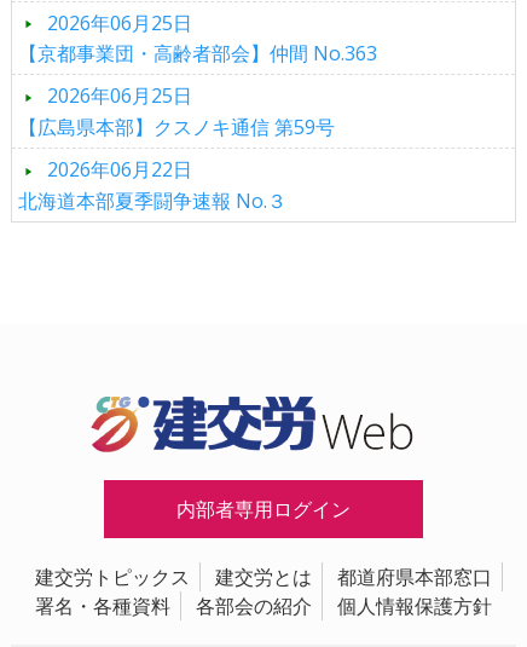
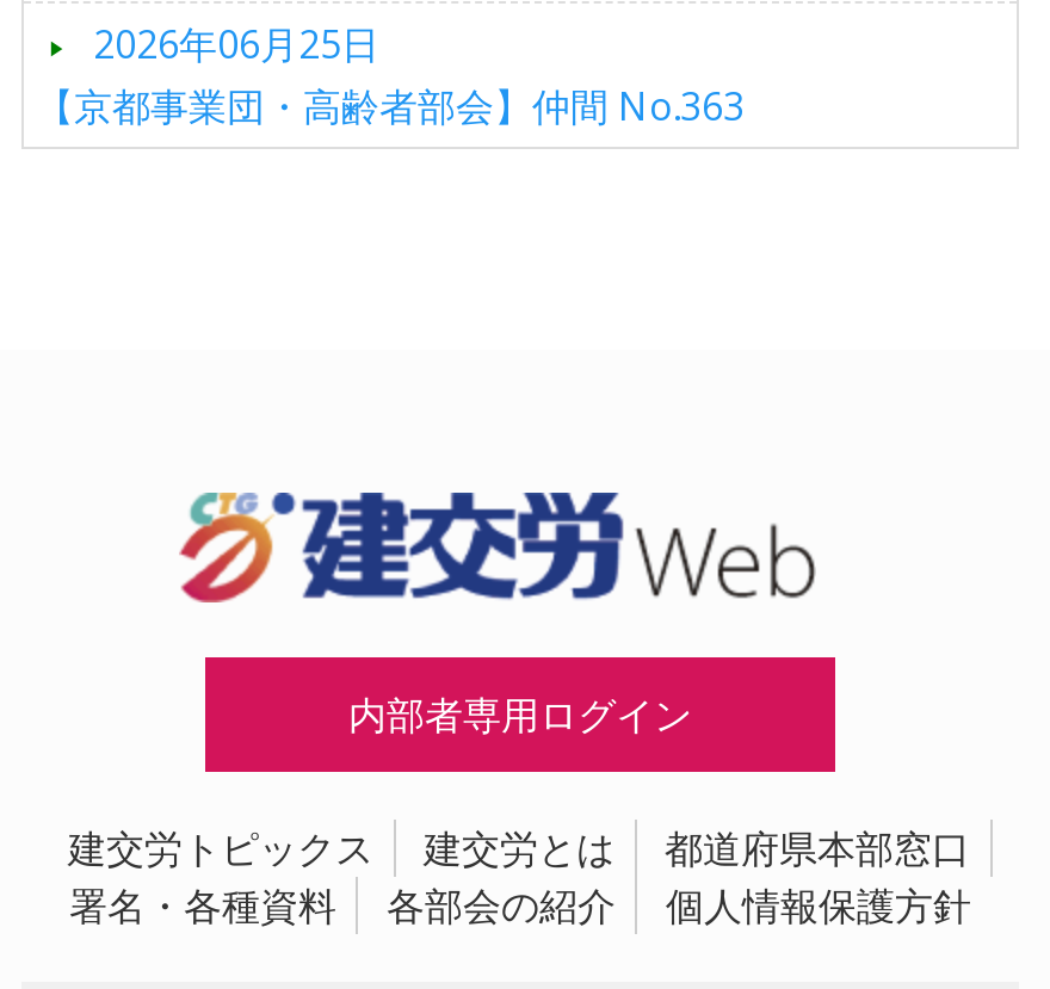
- 2026年06月25日
- 【広島県本部】クスノキ通信 第59号
- 2026年06月22日
- 北海道本部夏季闘争速報 No.３
